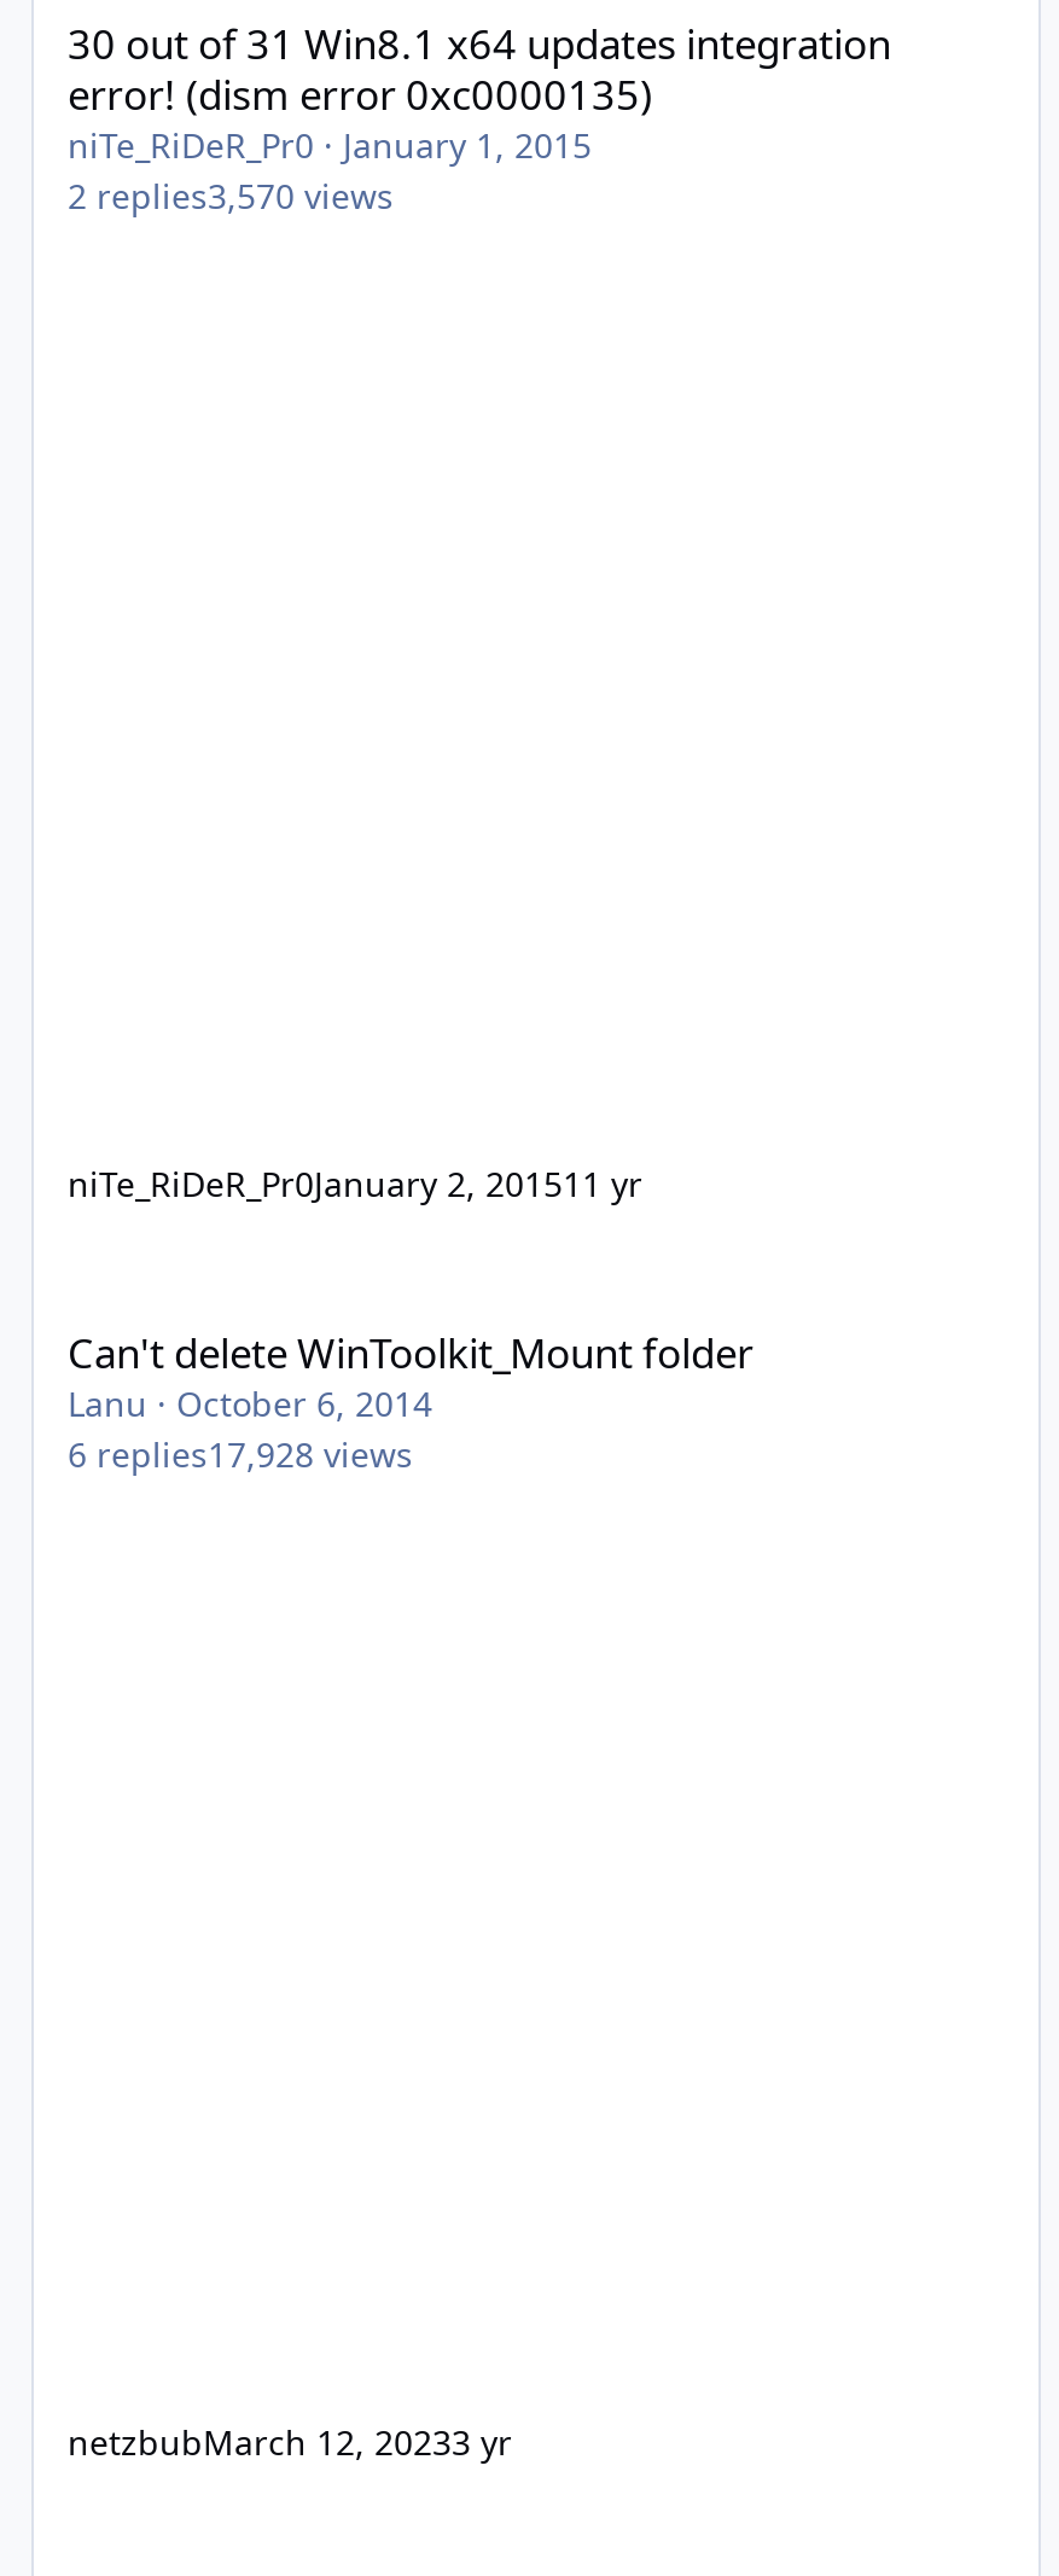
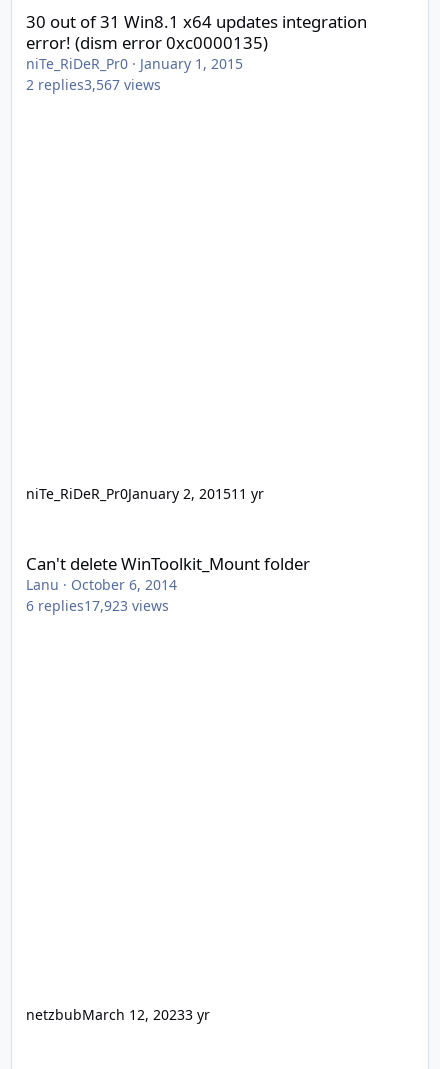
- 2 replies3,570 views
+ 2 replies3,567 views

- 6 replies17,928 views
+ 6 replies17,923 views
